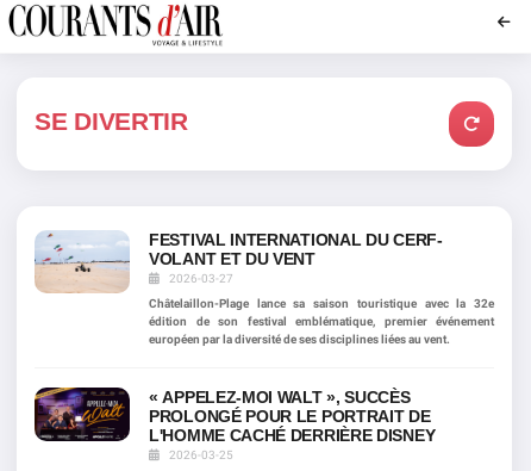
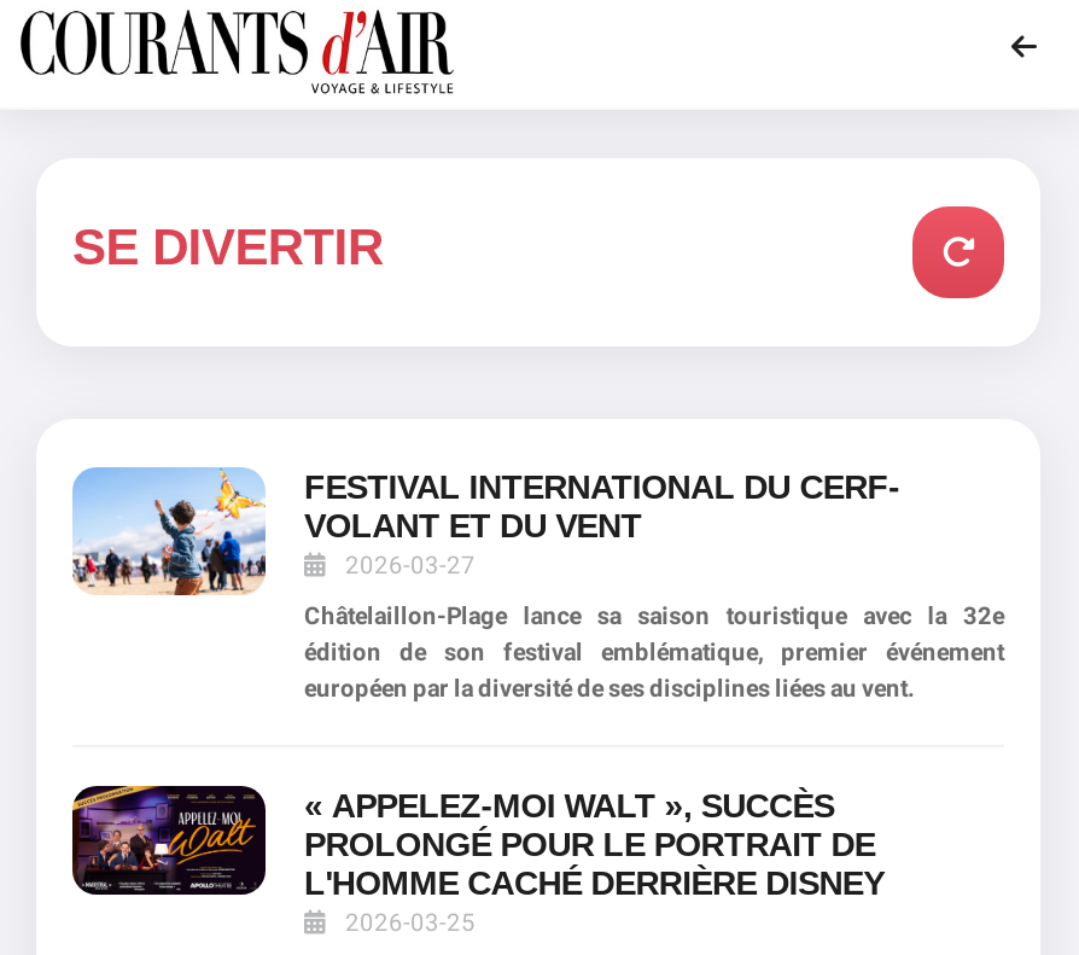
- [image]
+ [image]
